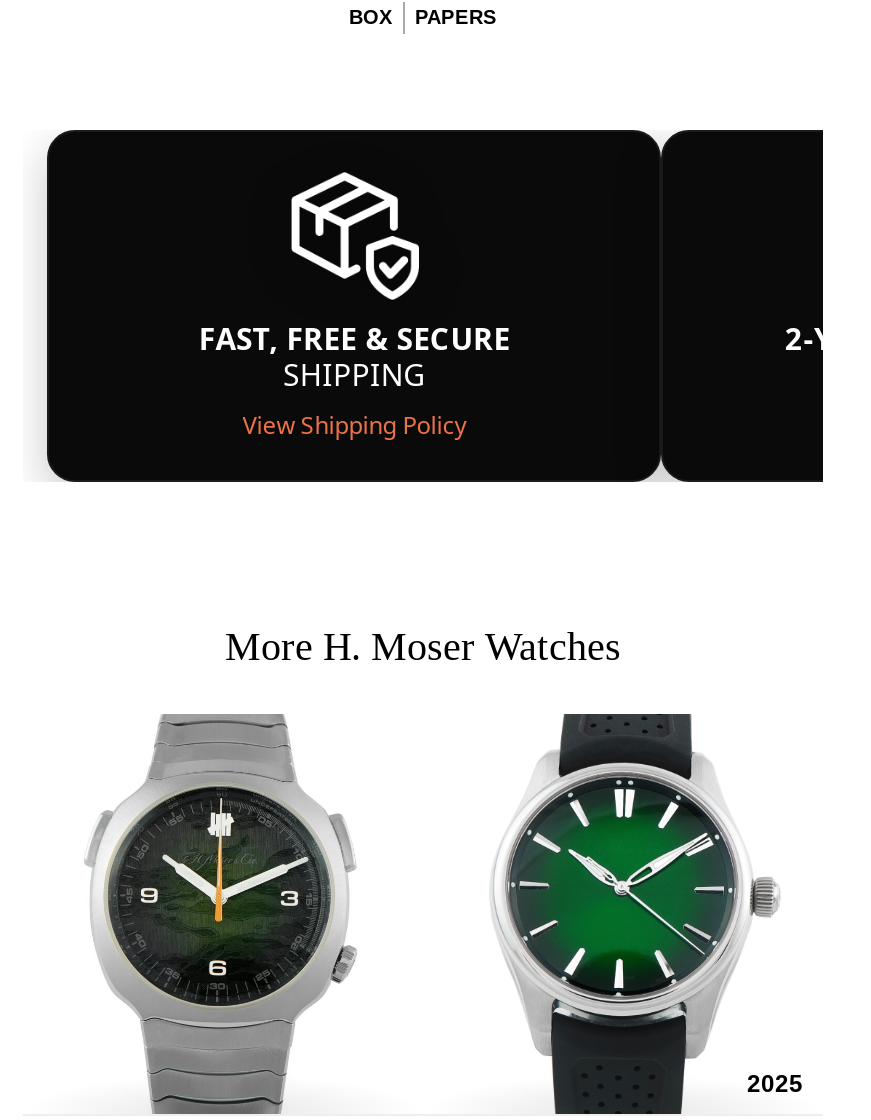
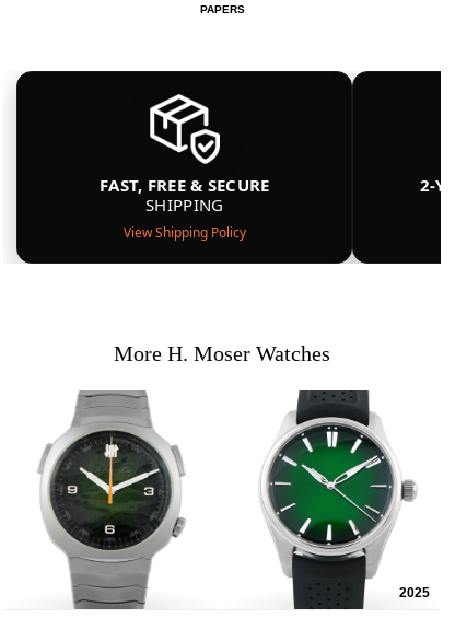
- BOX
